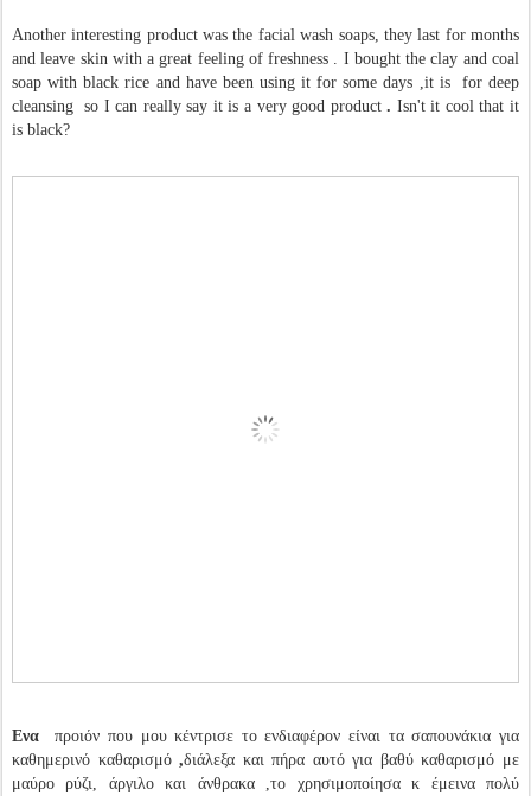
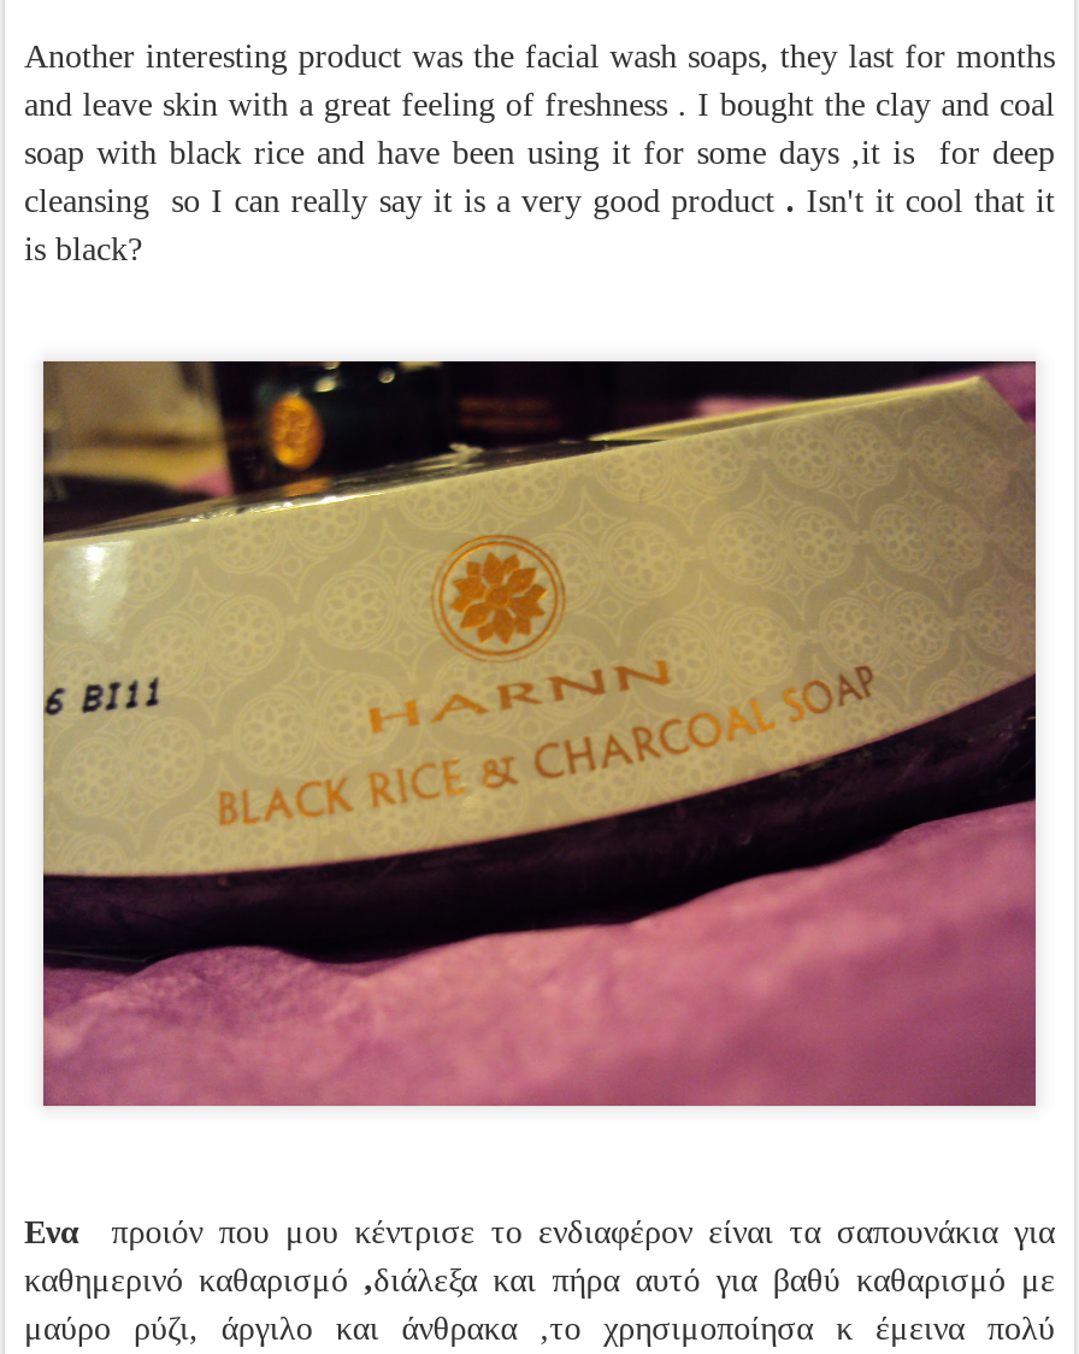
+ [image]
